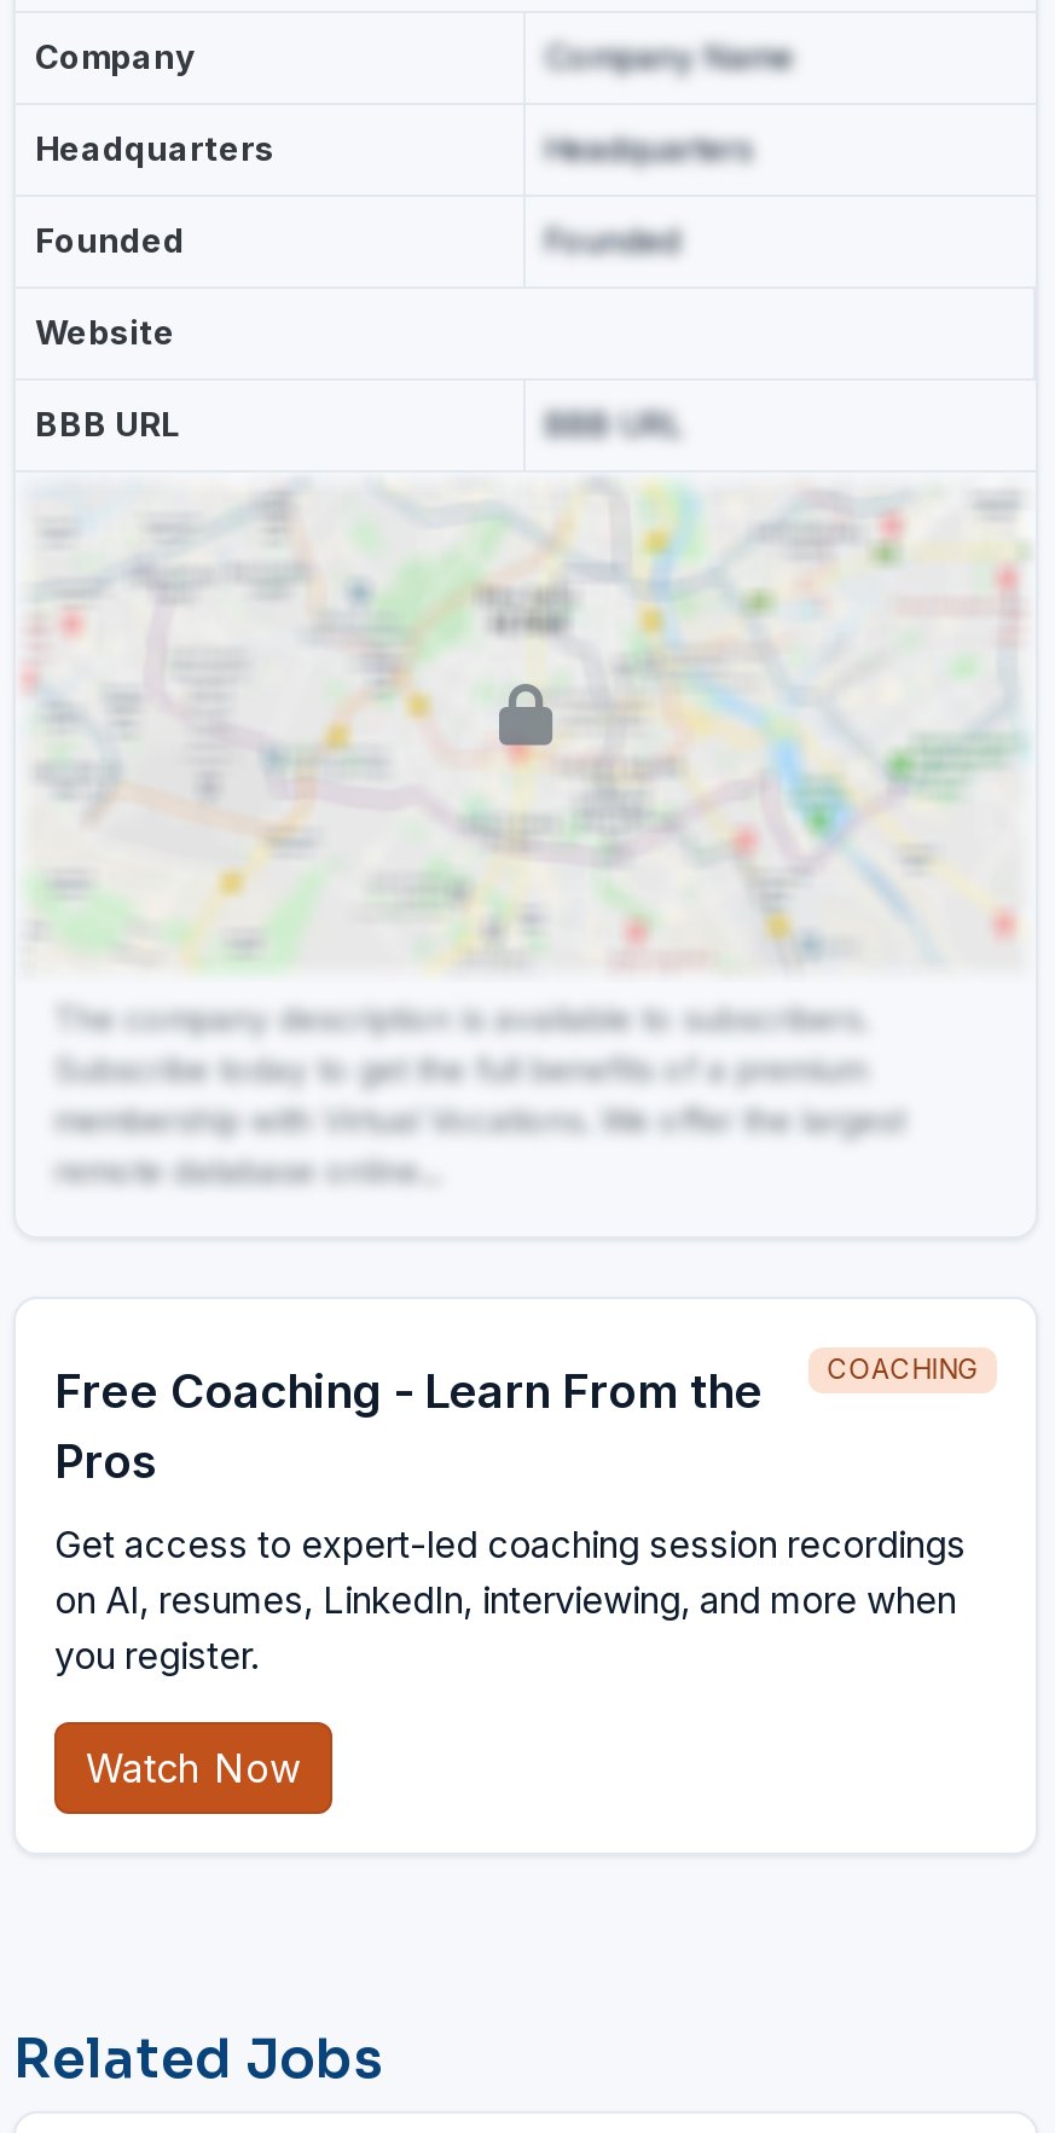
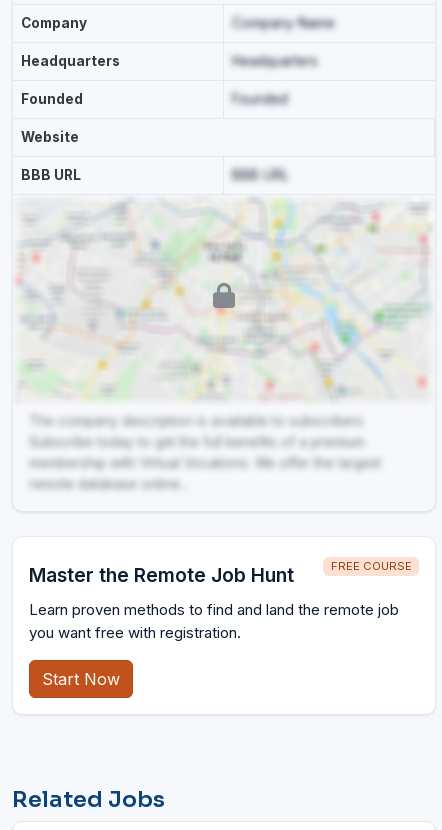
- COACHING
- Free Coaching - Learn From the
- Pros
+ FREE COURSE
+ Master the Remote Job Hunt

- Get access to expert-led coaching session recordings
- on AI, resumes, LinkedIn, interviewing, and more when
- you register.
+ Learn proven methods to find and land the remote job
+ you want free with registration.

- Watch Now
+ Start Now
